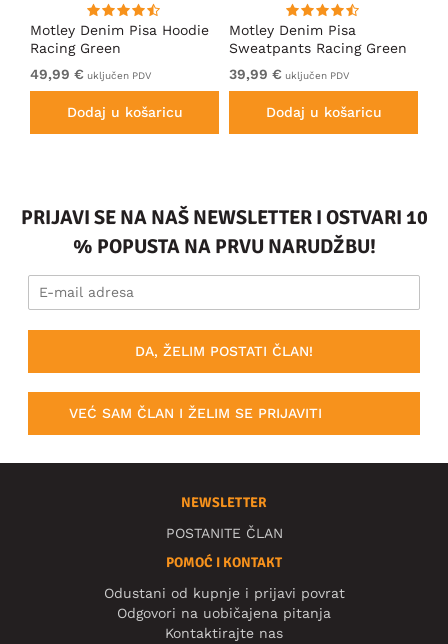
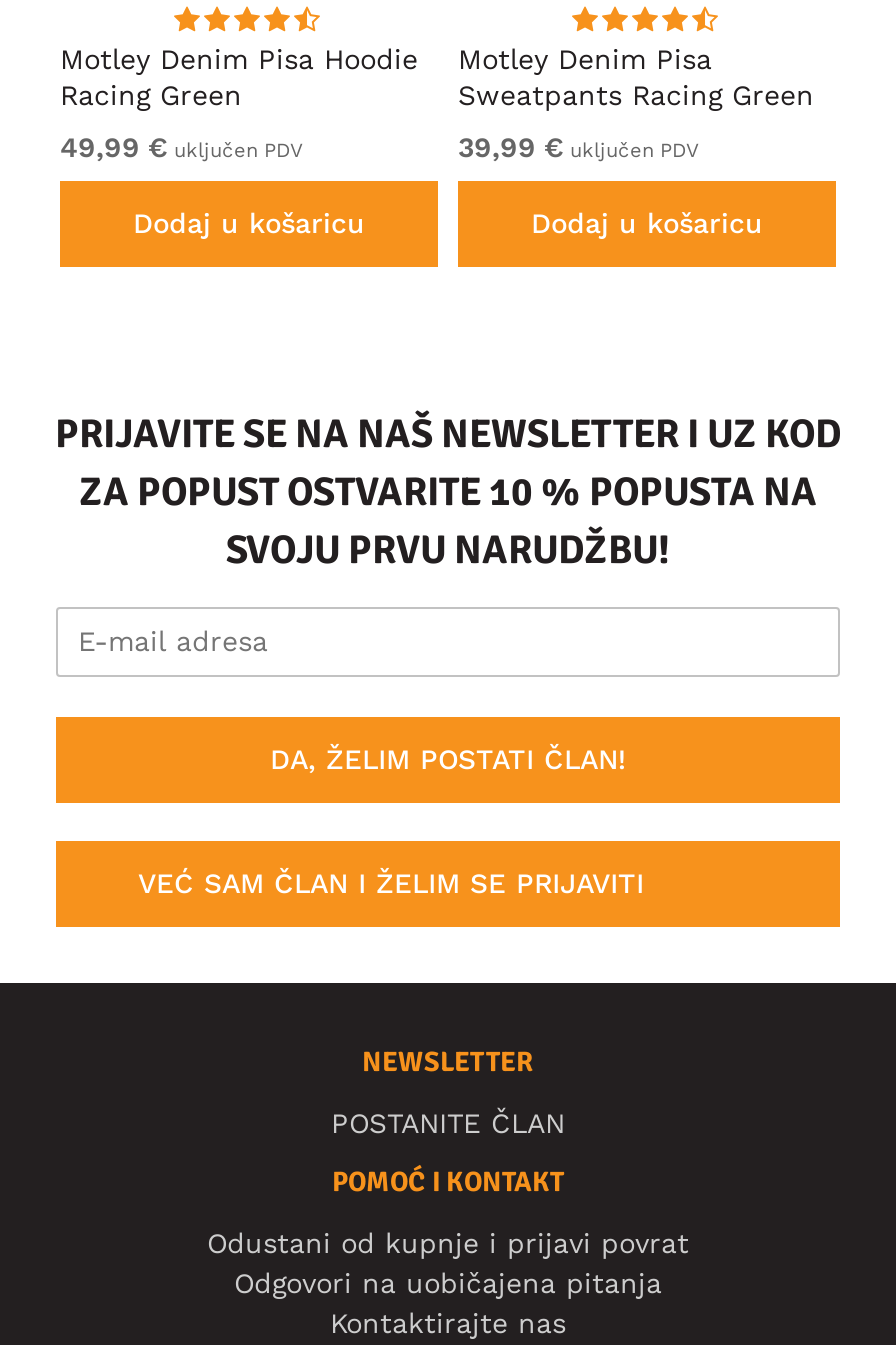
- PRIJAVI SE NA NAŠ NEWSLETTER I OSTVARI 10
- % POPUSTA NA PRVU NARUDŽBU!
+ PRIJAVITE SE NA NAŠ NEWSLETTER I UZ KOD
+ ZA POPUST OSTVARITE 10 % POPUSTA NA
+ SVOJU PRVU NARUDŽBU!
